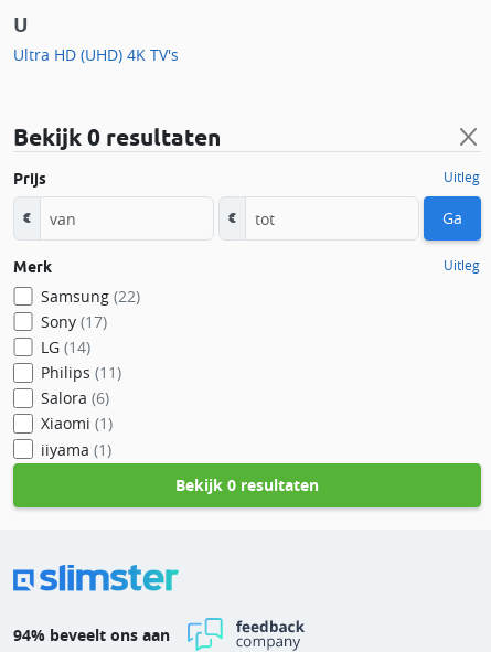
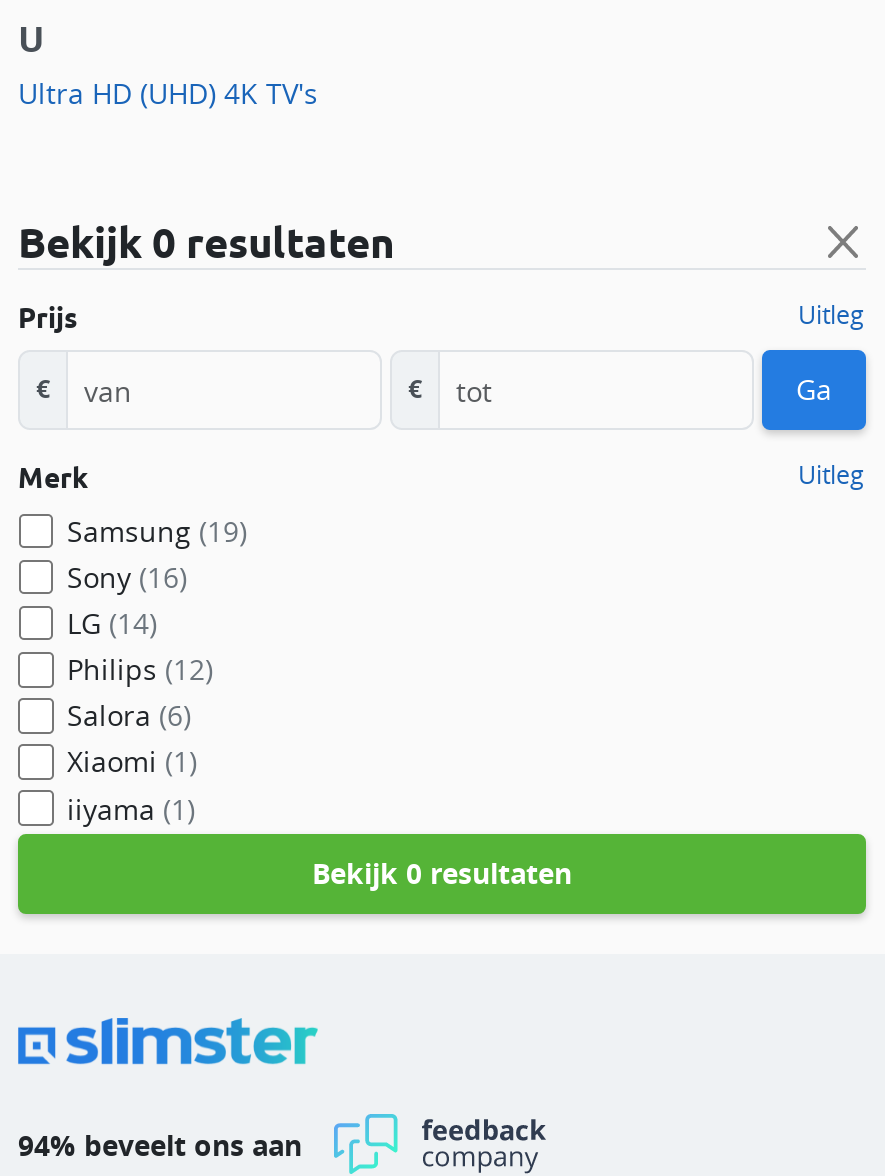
- Samsung (22)
+ Samsung (19)

- Sony (17)
+ Sony (16)

- Philips (11)
+ Philips (12)
